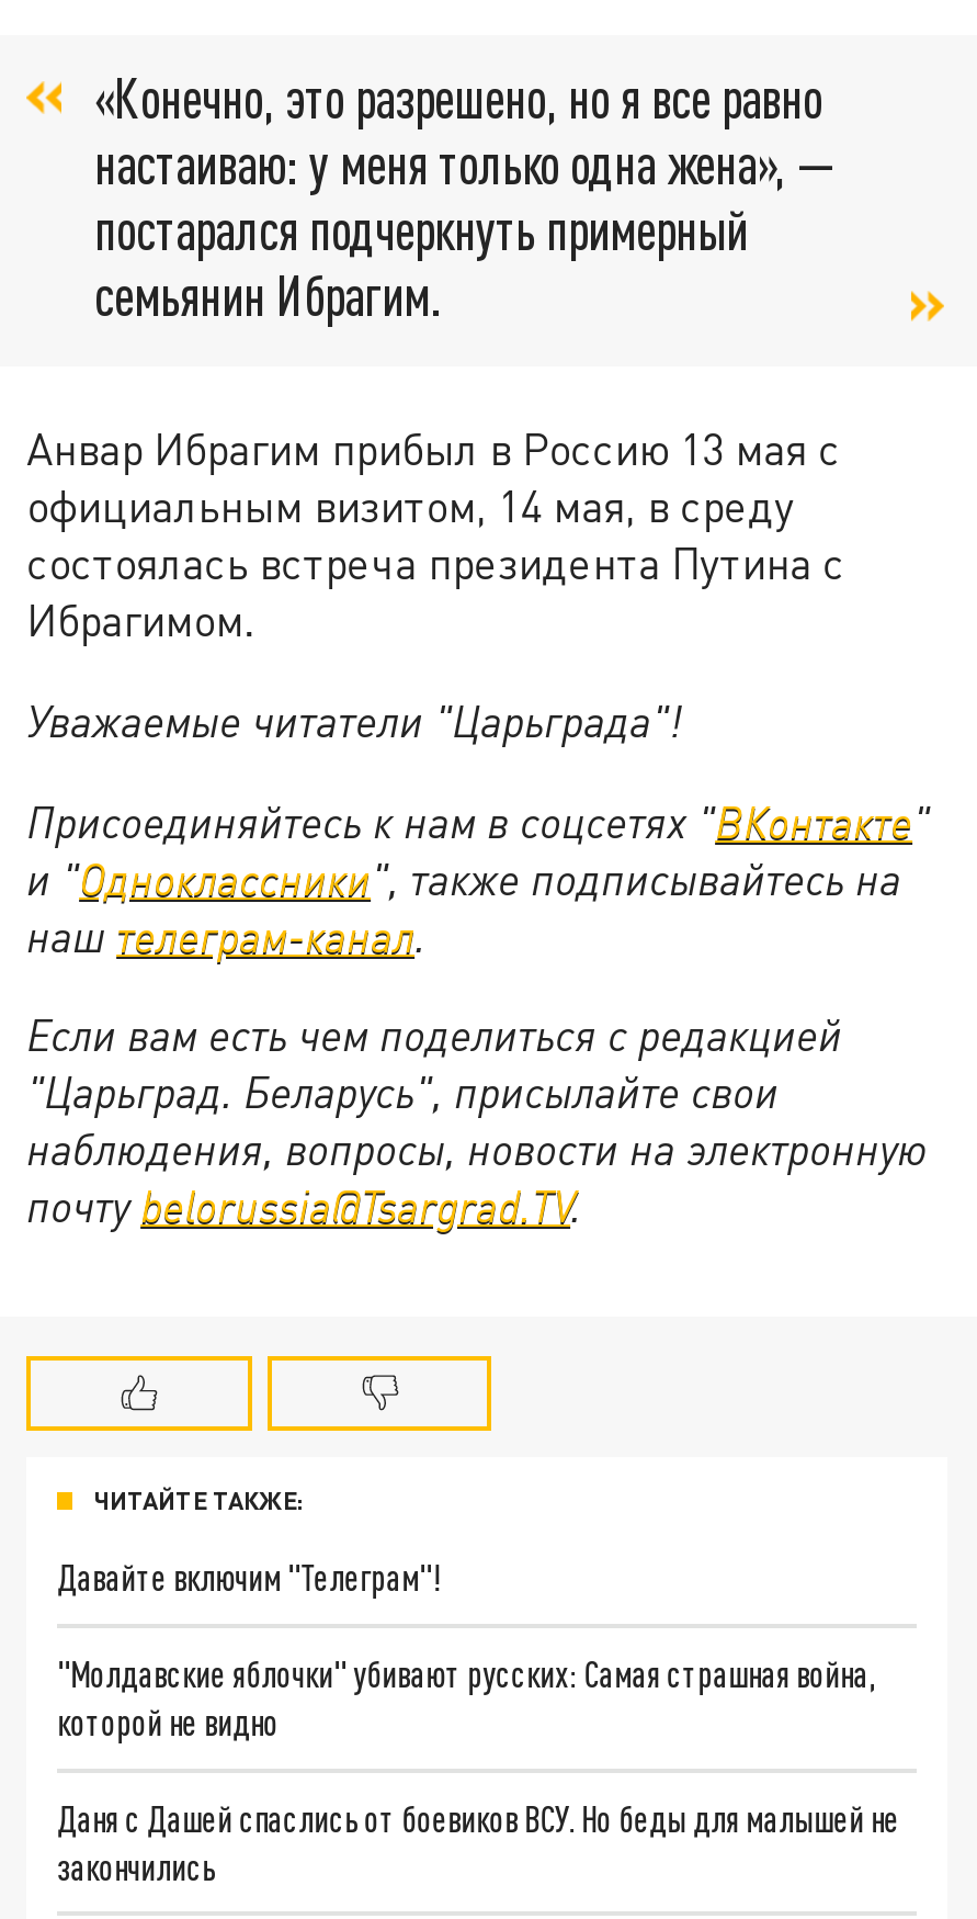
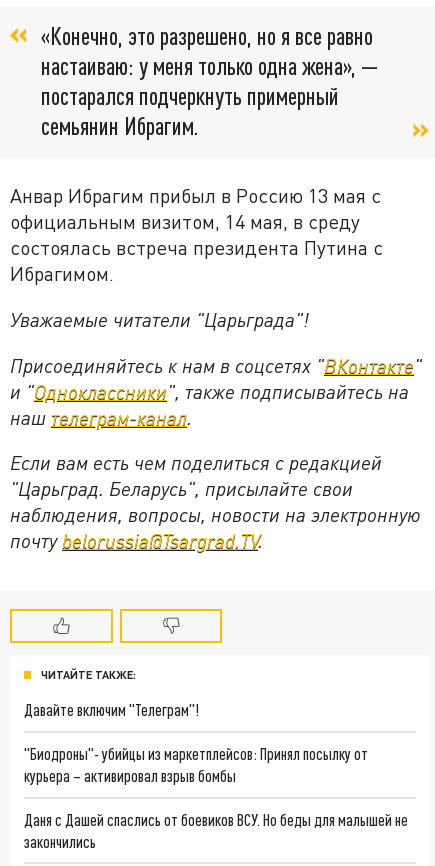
- "Молдавские яблочки" убивают русских: Самая страшная война,
- которой не видно
+ "Биодроны"- убийцы из маркетплейсов: Принял посылку от
+ курьера – активировал взрыв бомбы
